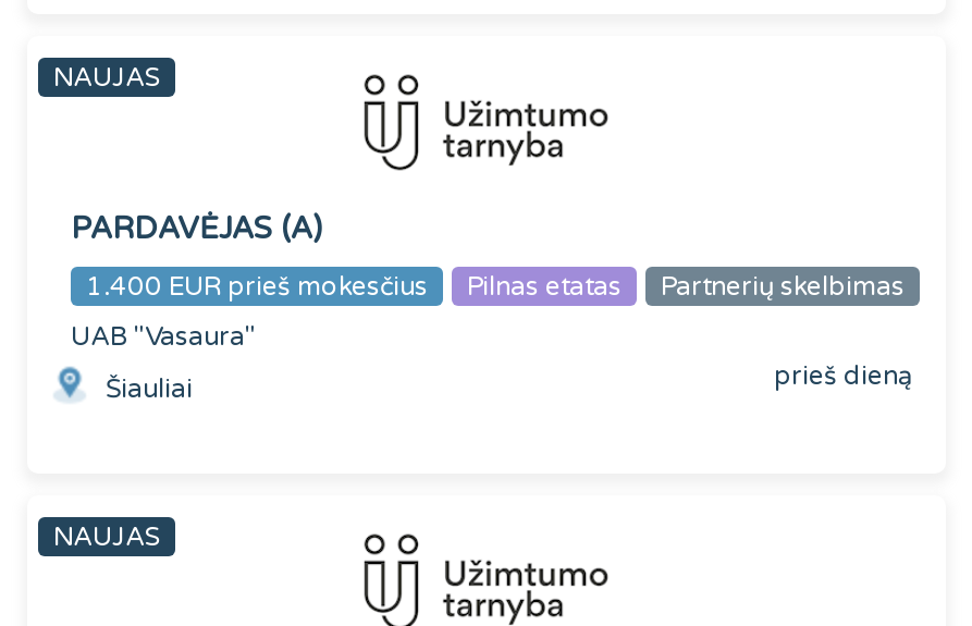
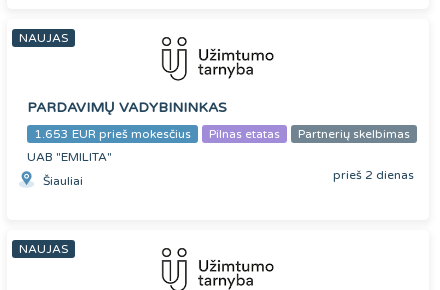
- PARDAVĖJAS (A)
+ PARDAVIMŲ VADYBININKAS

- 1.400 EUR prieš mokesčius
+ 1.653 EUR prieš mokesčius

- UAB "Vasaura"
+ UAB "EMILITA"

- prieš dieną
+ prieš 2 dienas
